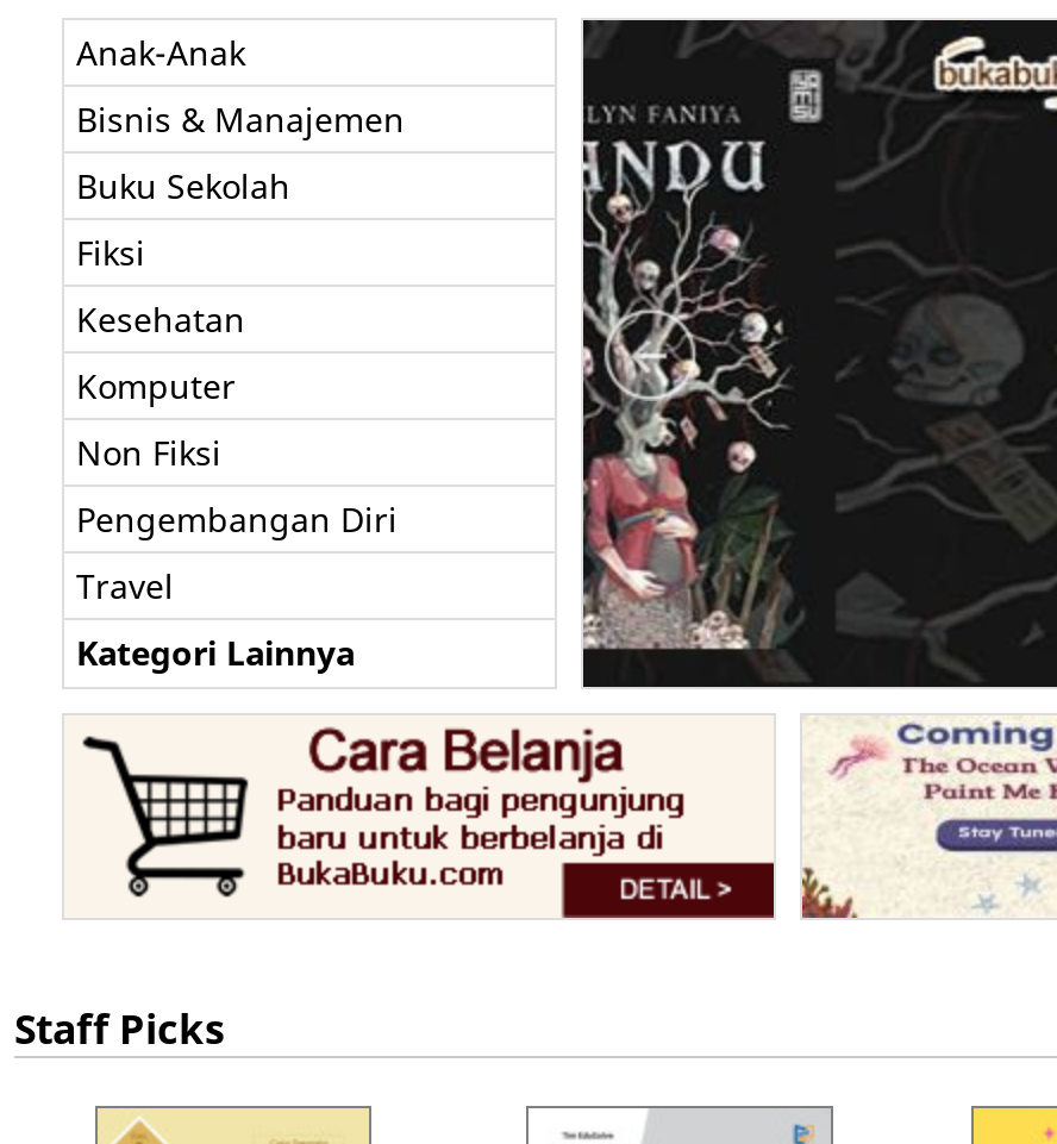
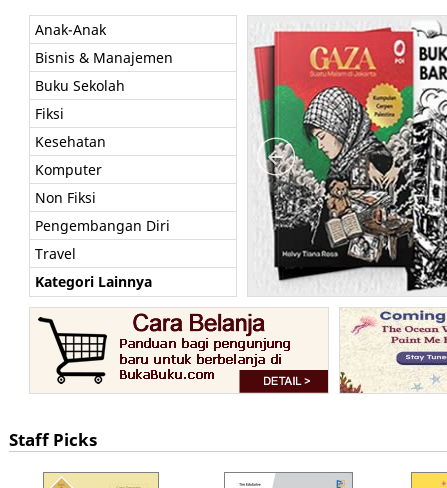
- [image]
+ [image]
